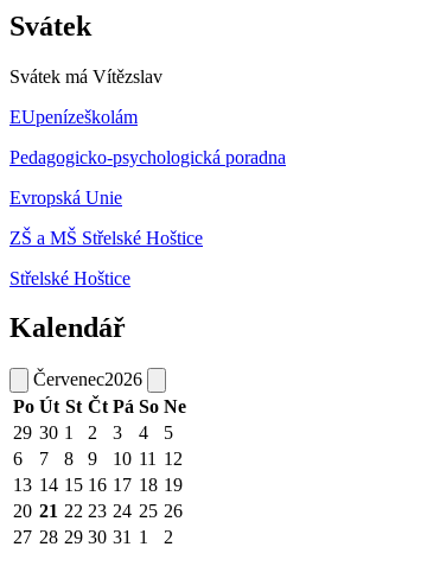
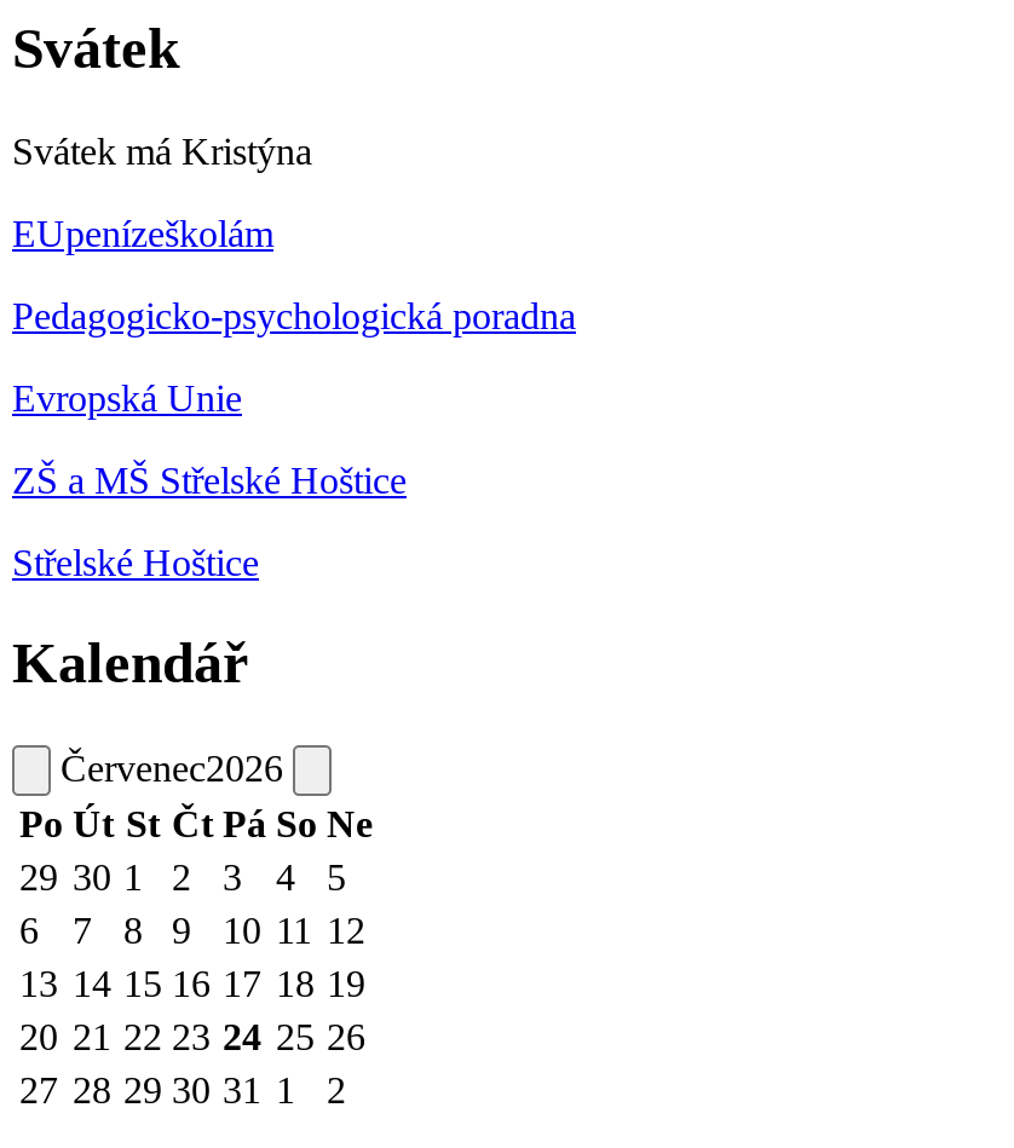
- Svátek má Vítězslav
+ Svátek má Kristýna
